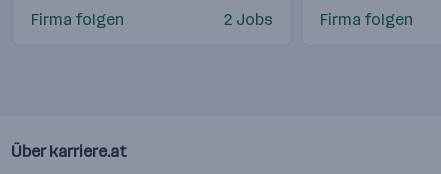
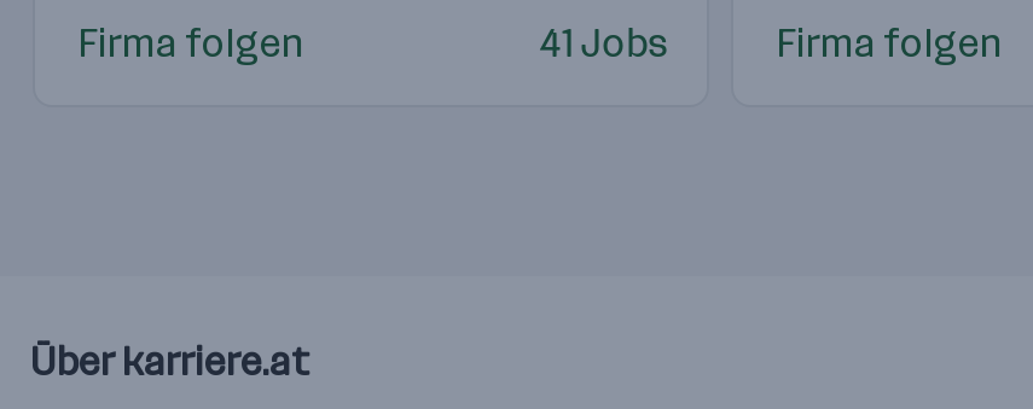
- 2 Jobs
+ 41 Jobs
